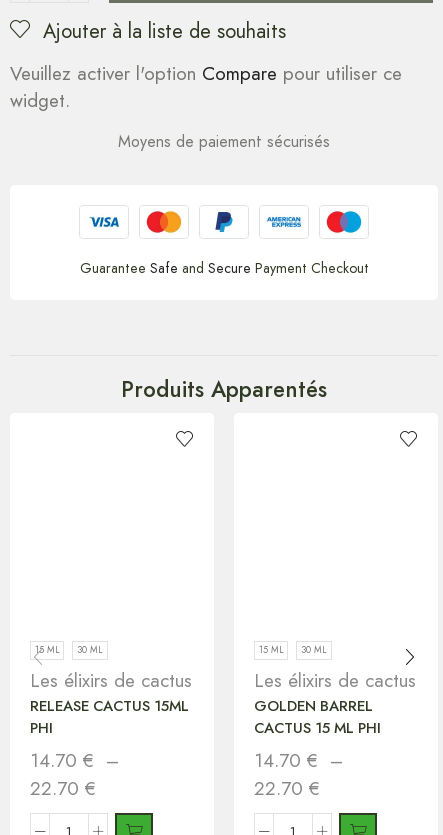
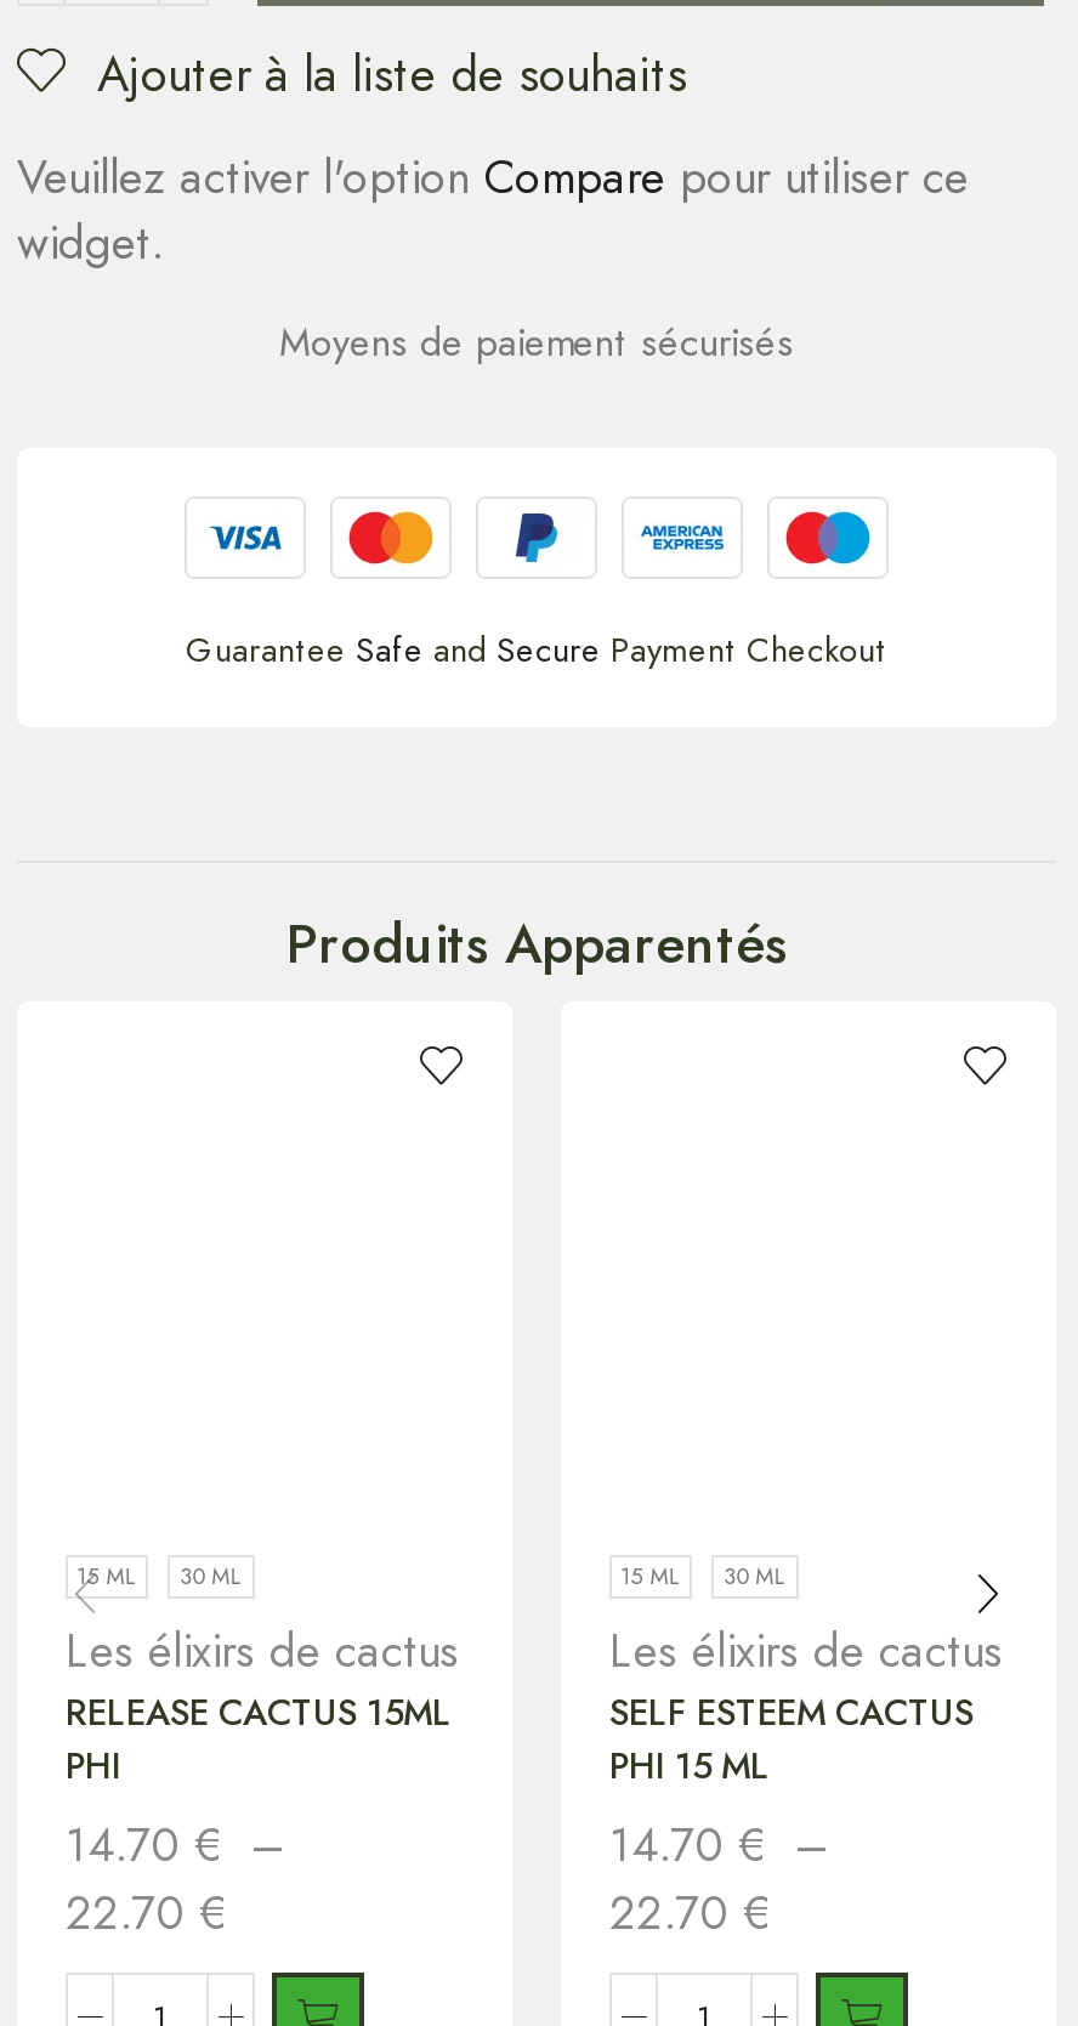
- GOLDEN BARREL
- CACTUS 15 ML PHI
+ SELF ESTEEM CACTUS
+ PHI 15 ML
